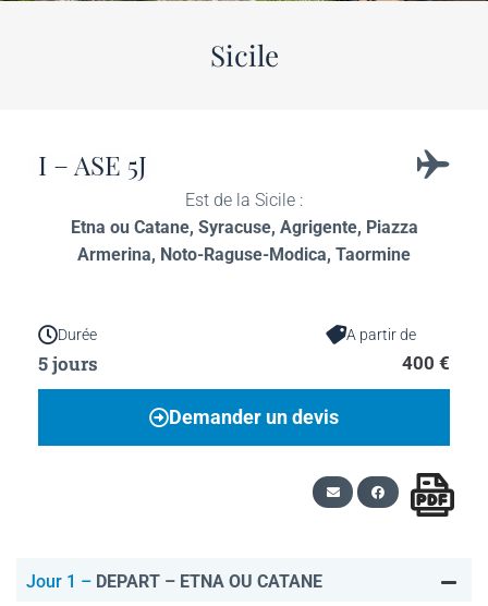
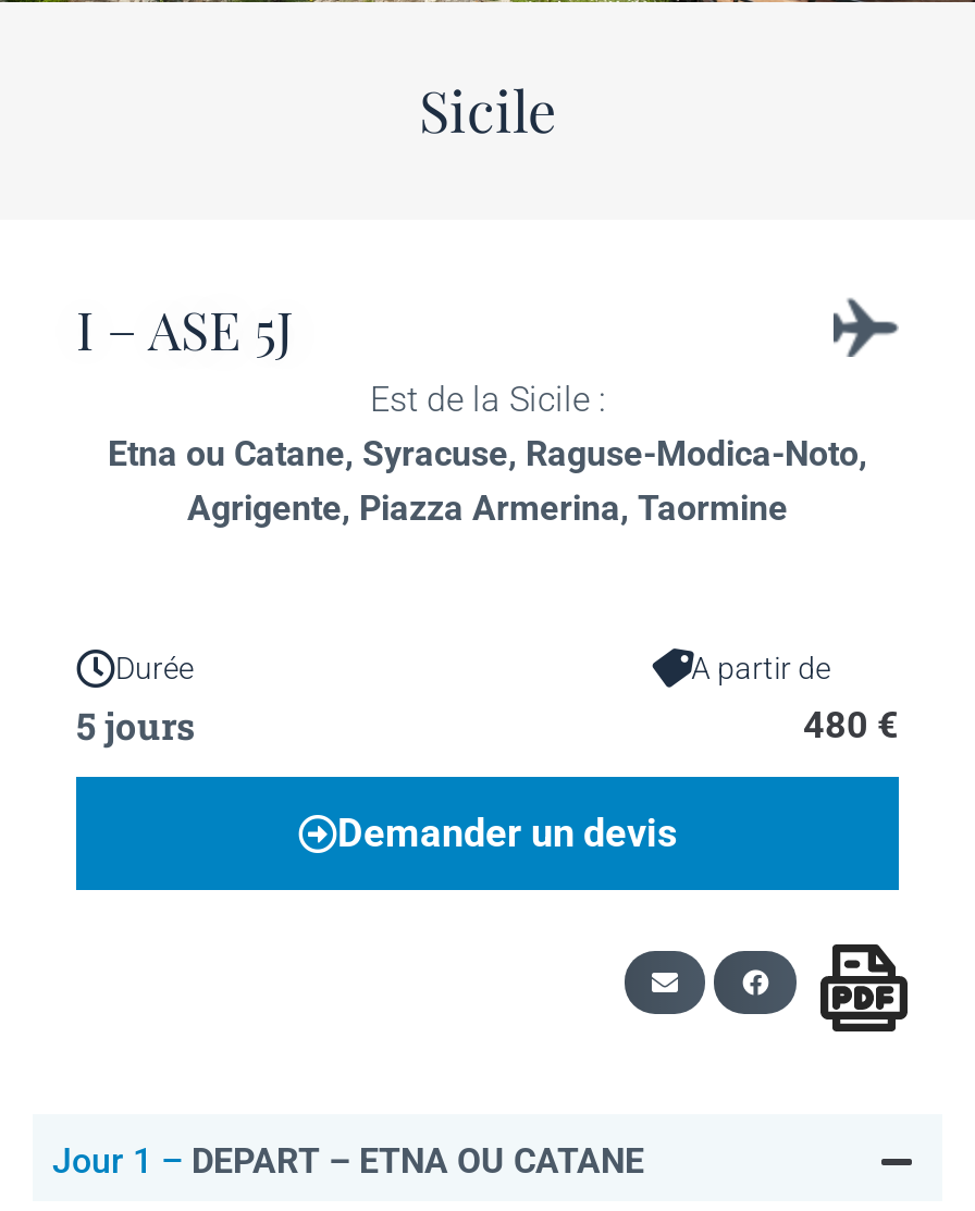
- Etna ou Catane, Syracuse, Agrigente, Piazza
- Armerina, Noto-Raguse-Modica, Taormine
+ Etna ou Catane, Syracuse, Raguse-Modica-Noto,
+ Agrigente, Piazza Armerina, Taormine

- 400 €
+ 480 €
